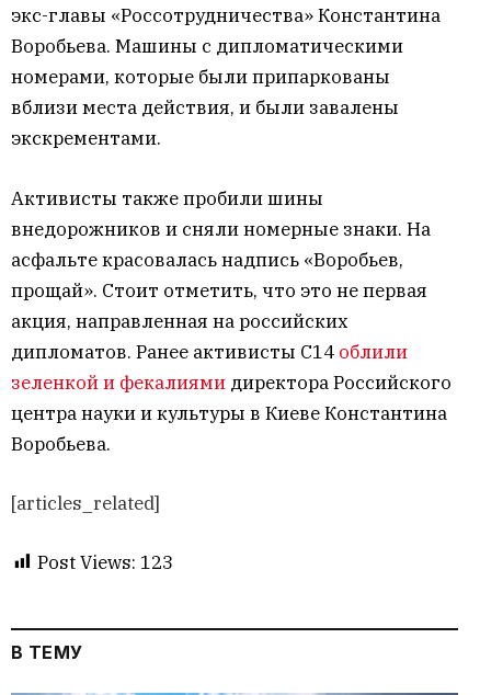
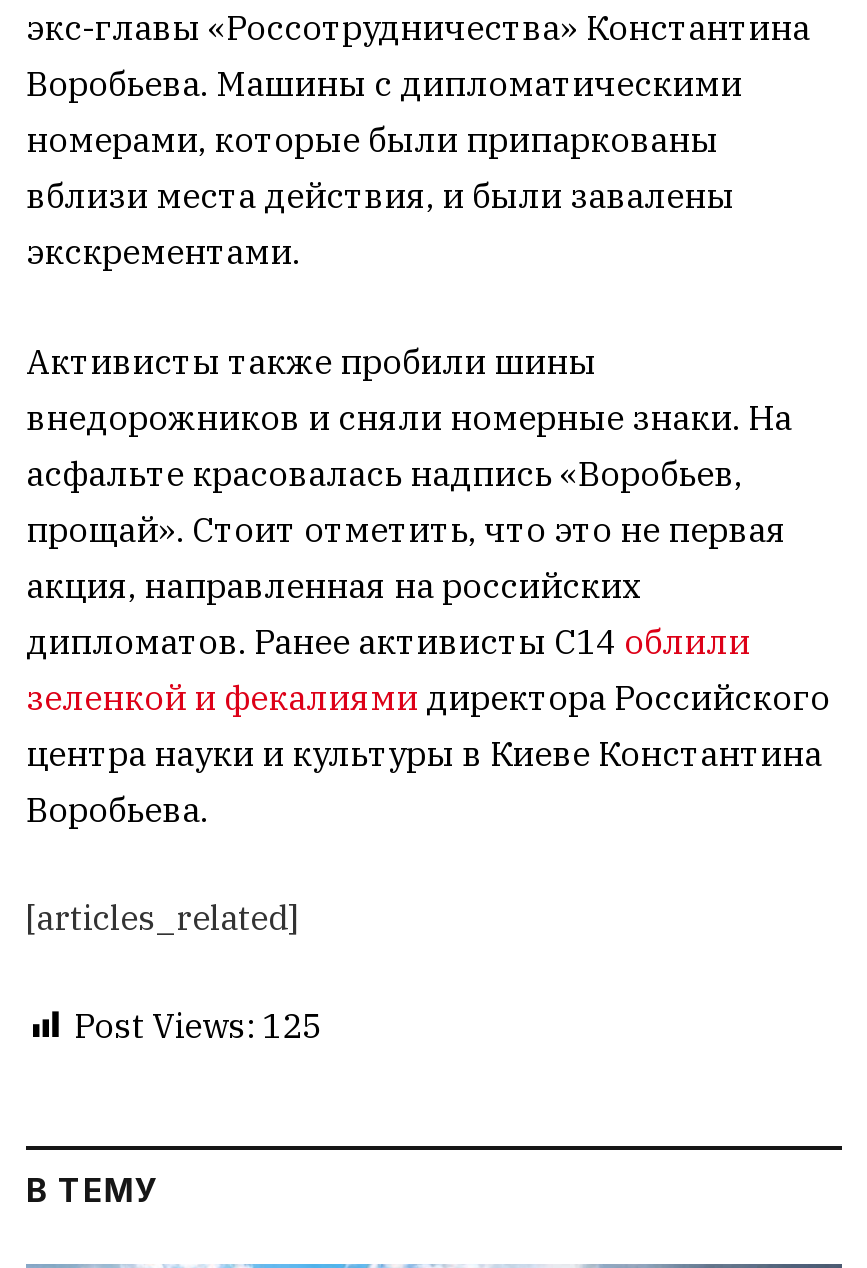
- Post Views: 123
+ Post Views: 125
